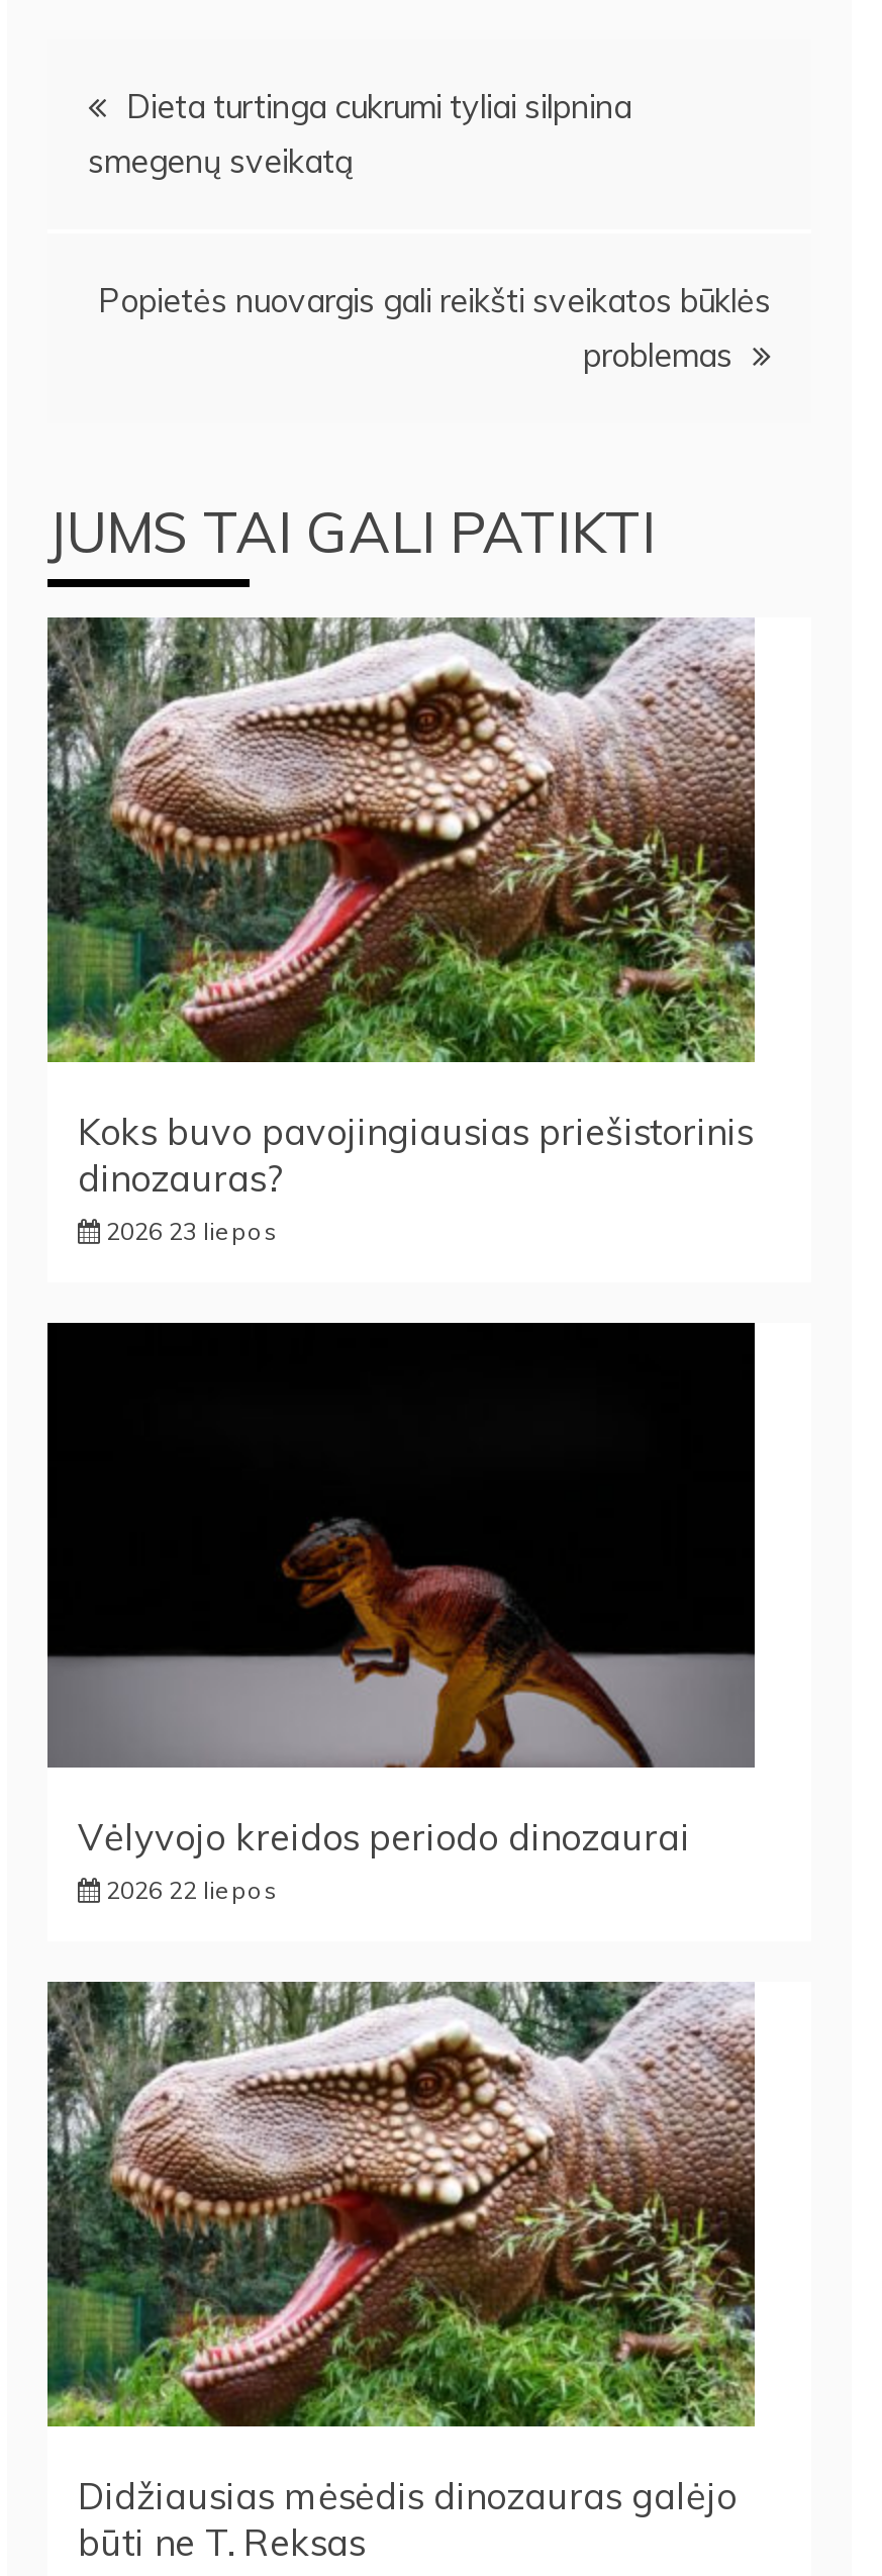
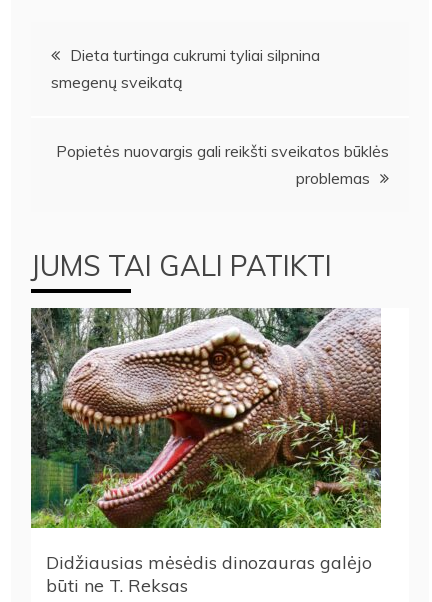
- Koks buvo pavojingiausias priešistorinis
- dinozauras?
- 2026 23 liepos

- [image]
- Vėlyvojo kreidos periodo dinozaurai
- 2026 22 liepos
